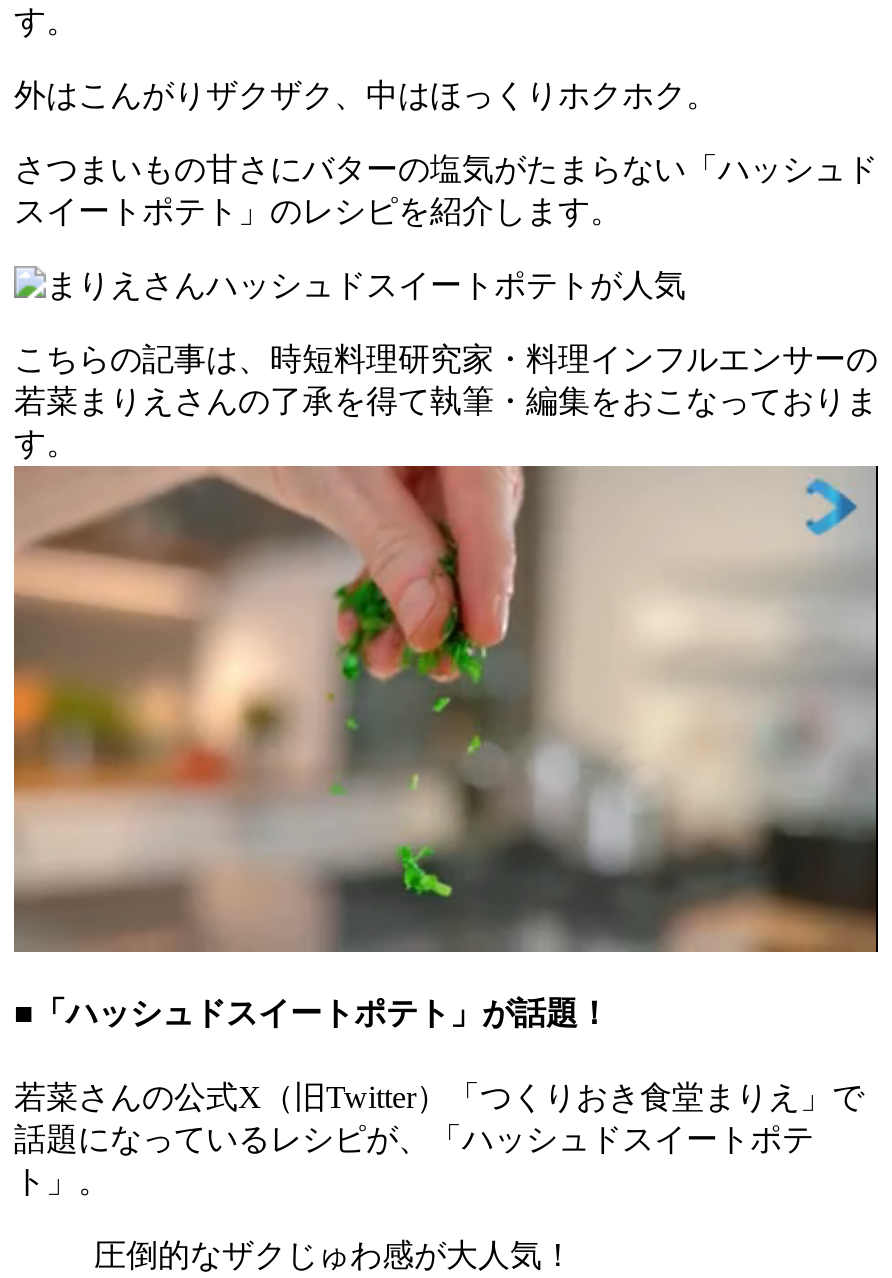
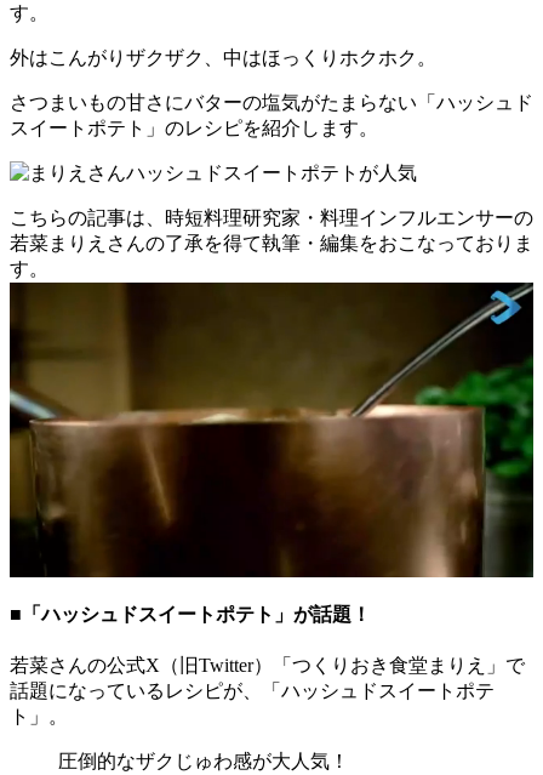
- [image]
+ [image]
